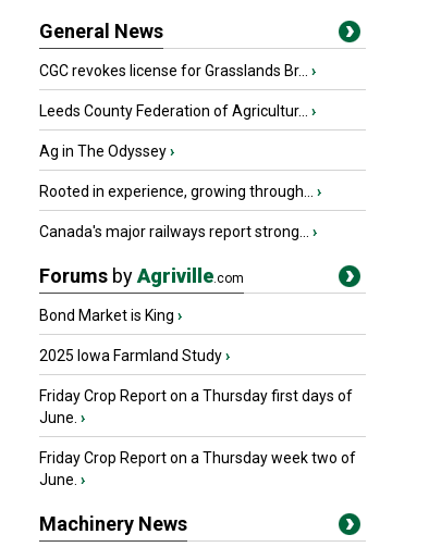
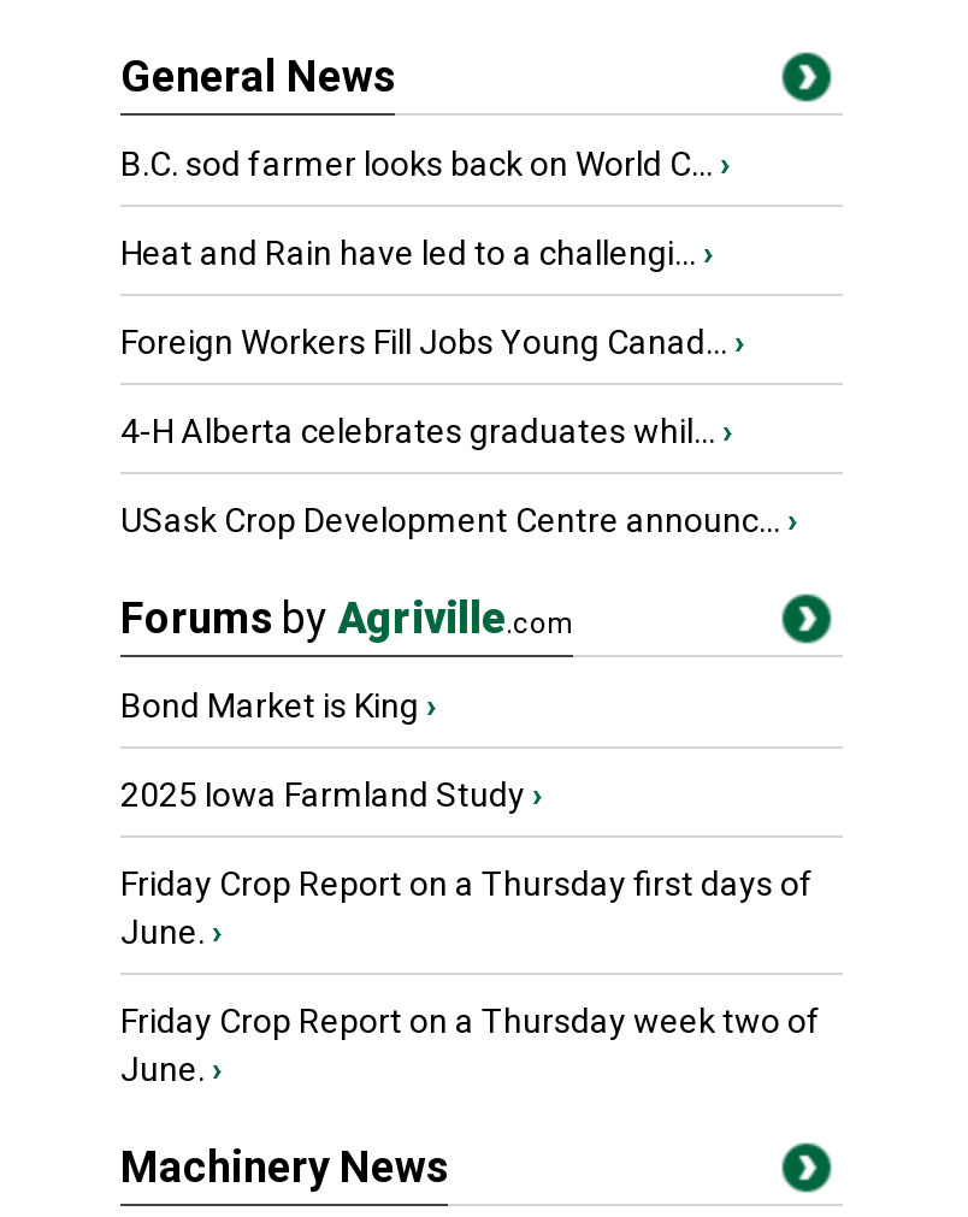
- CGC revokes license for Grasslands Br... ›
+ B.C. sod farmer looks back on World C... ›

- Leeds County Federation of Agricultur... ›
+ Heat and Rain have led to a challengi... ›

- Ag in The Odyssey ›
+ Foreign Workers Fill Jobs Young Canad... ›

- Rooted in experience, growing through... ›
+ 4-H Alberta celebrates graduates whil... ›

- Canada's major railways report strong... ›
+ USask Crop Development Centre announc... ›
